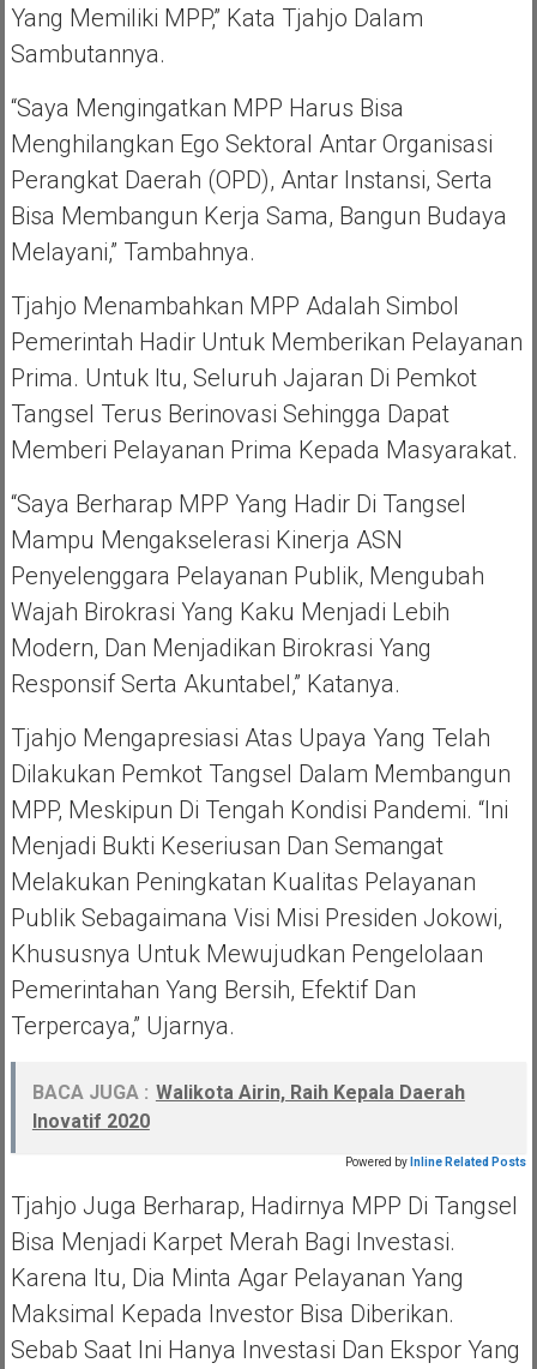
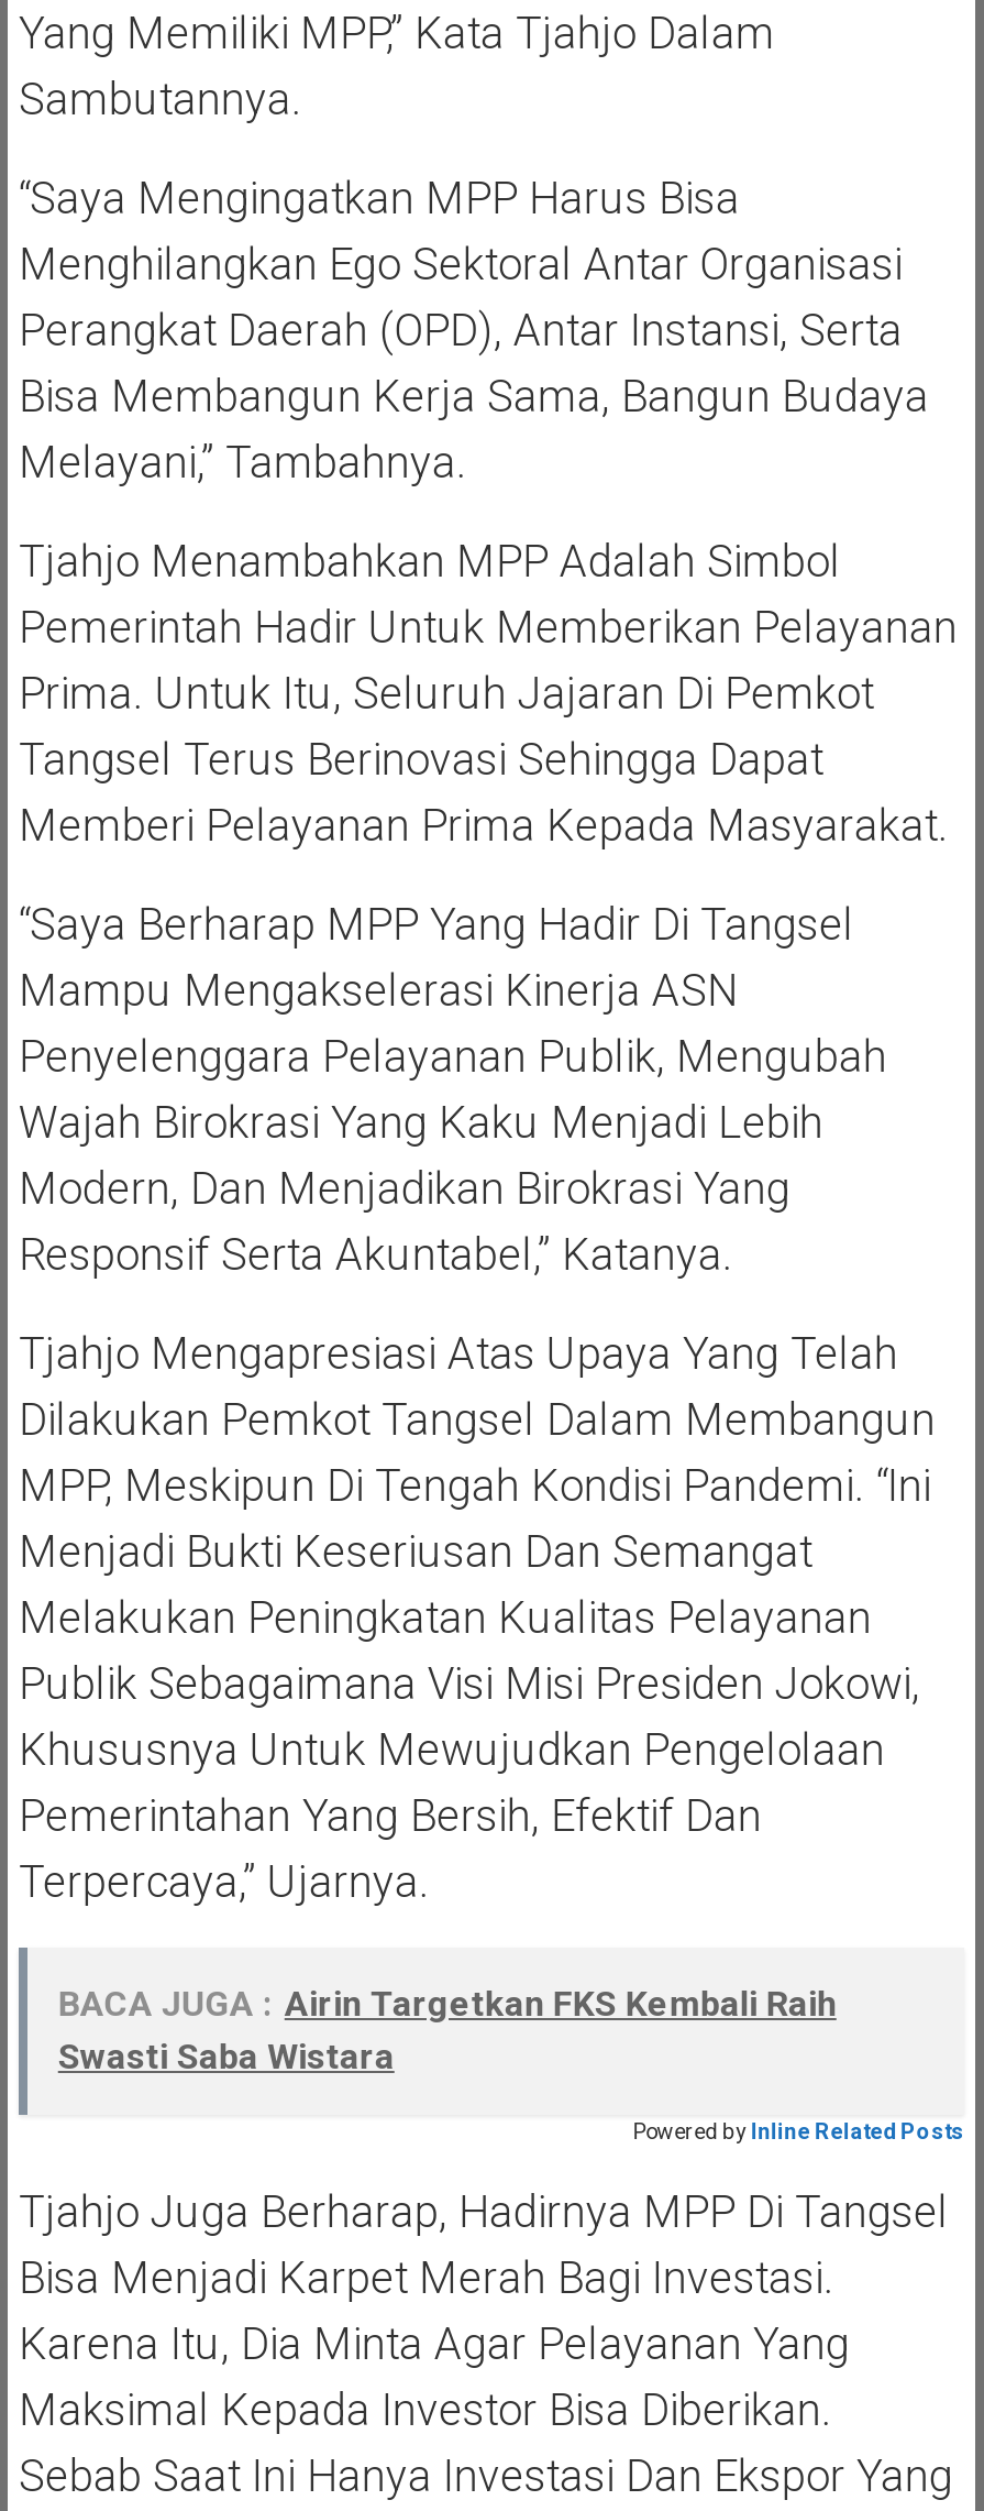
- BACA JUGA : Walikota Airin, Raih Kepala Daerah
- Inovatif 2020
+ BACA JUGA : Airin Targetkan FKS Kembali Raih
+ Swasti Saba Wistara
